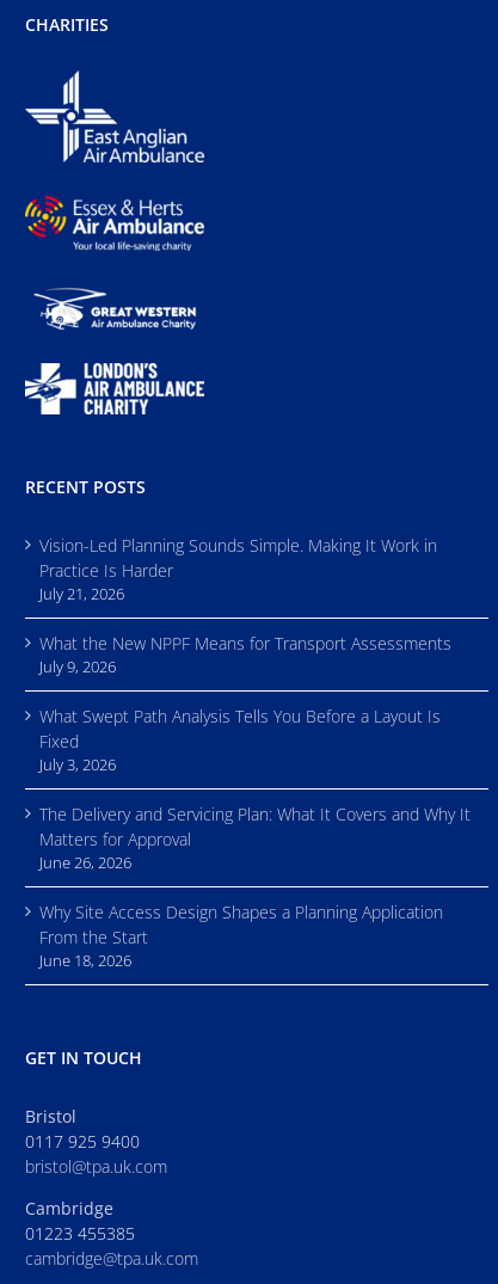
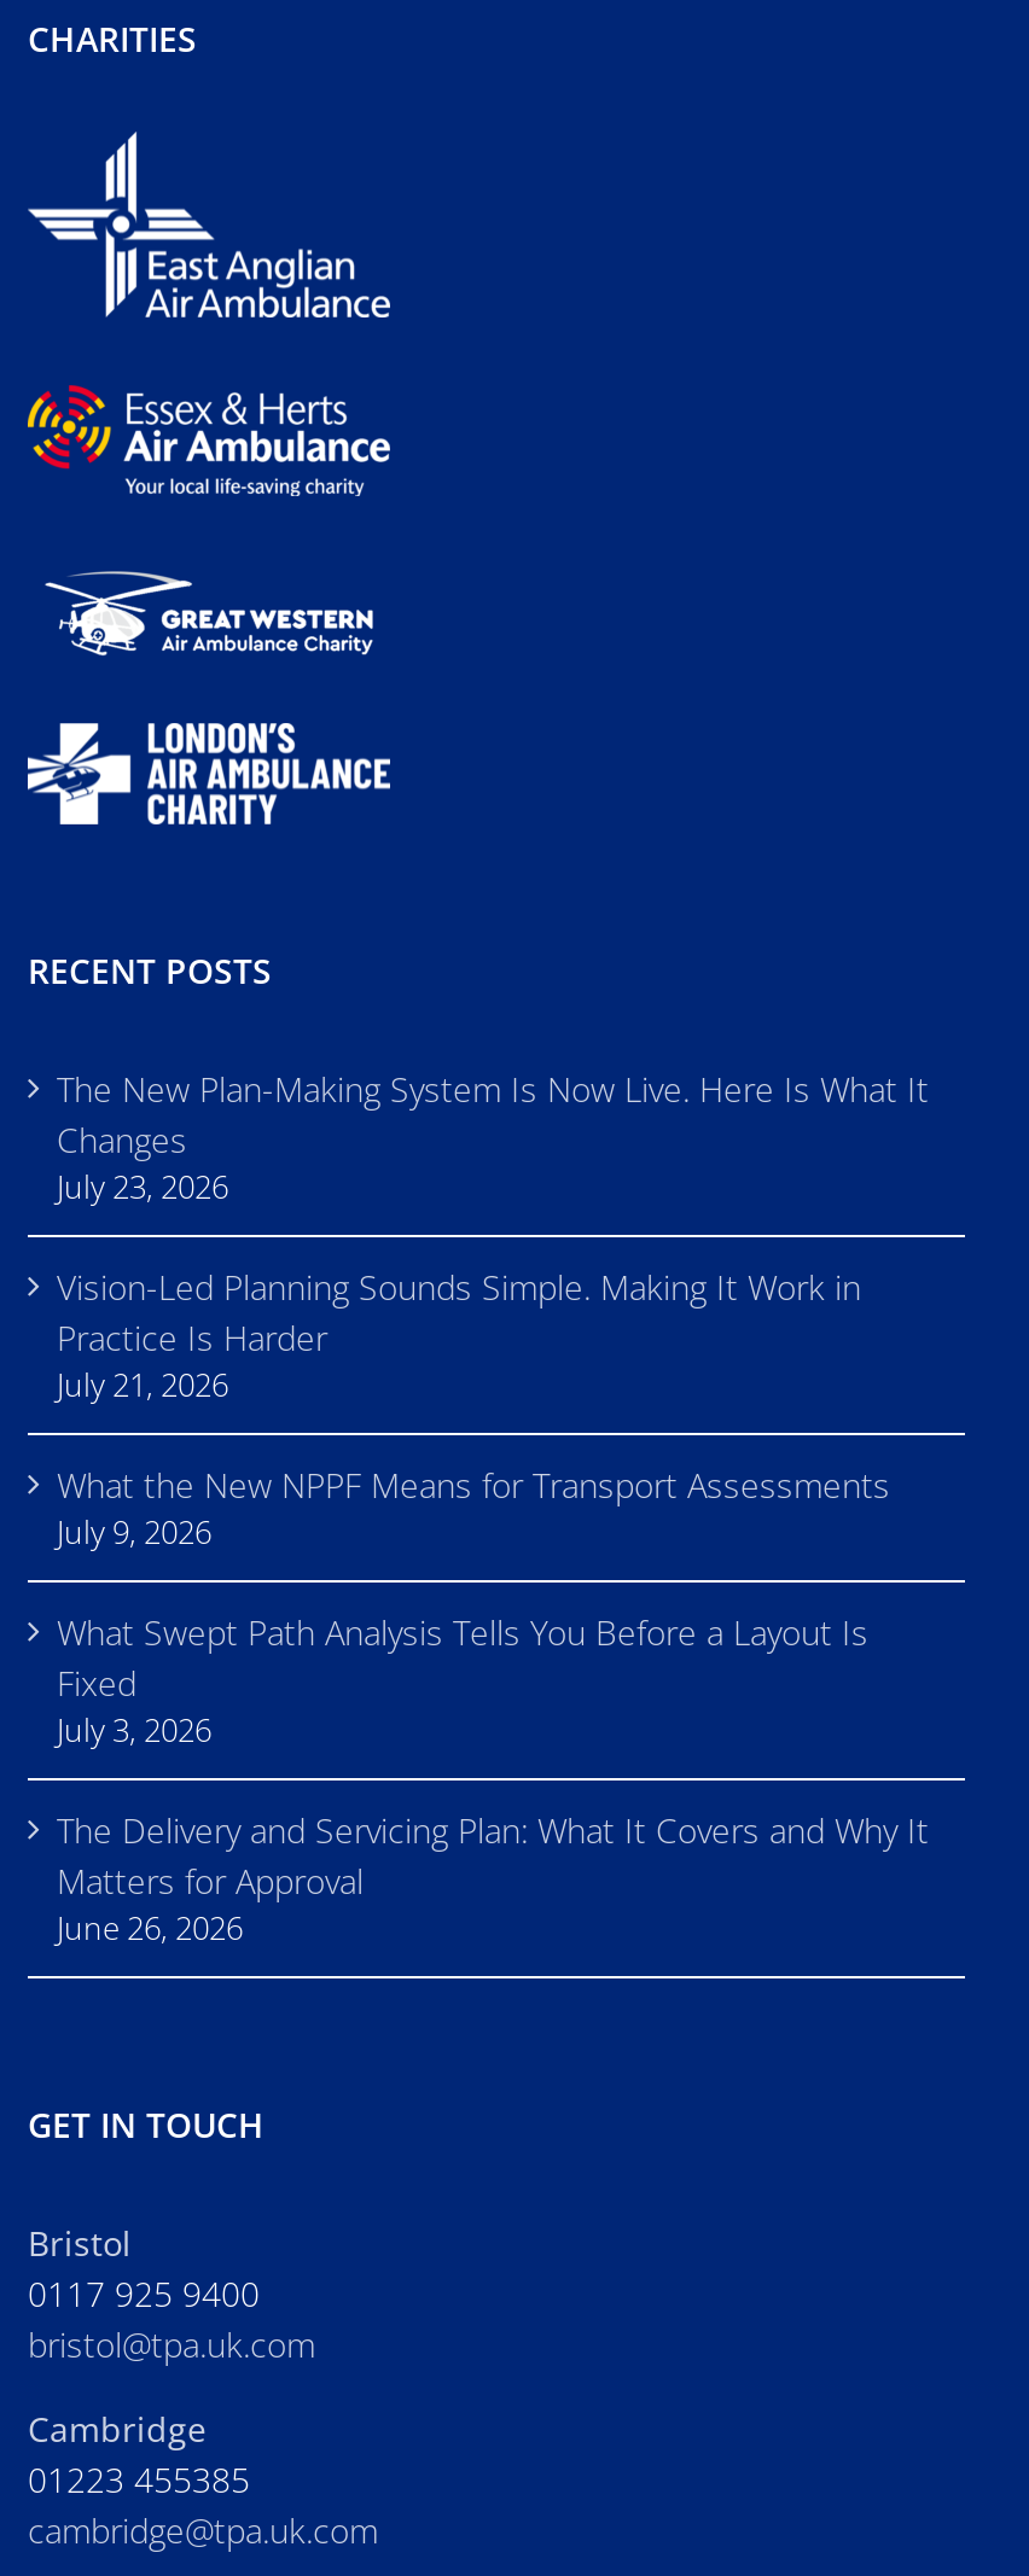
+ The New Plan-Making System Is Now Live. Here Is What It
+ Changes
+ July 23, 2026

moved down: Vision-Led Planning Sounds Simple. Making It Work in | Practice Is Harder | July 21, 2026 | ... | Matters for Approval | June 26, 2026

- Why Site Access Design Shapes a Planning Application
- From the Start
- June 18, 2026
